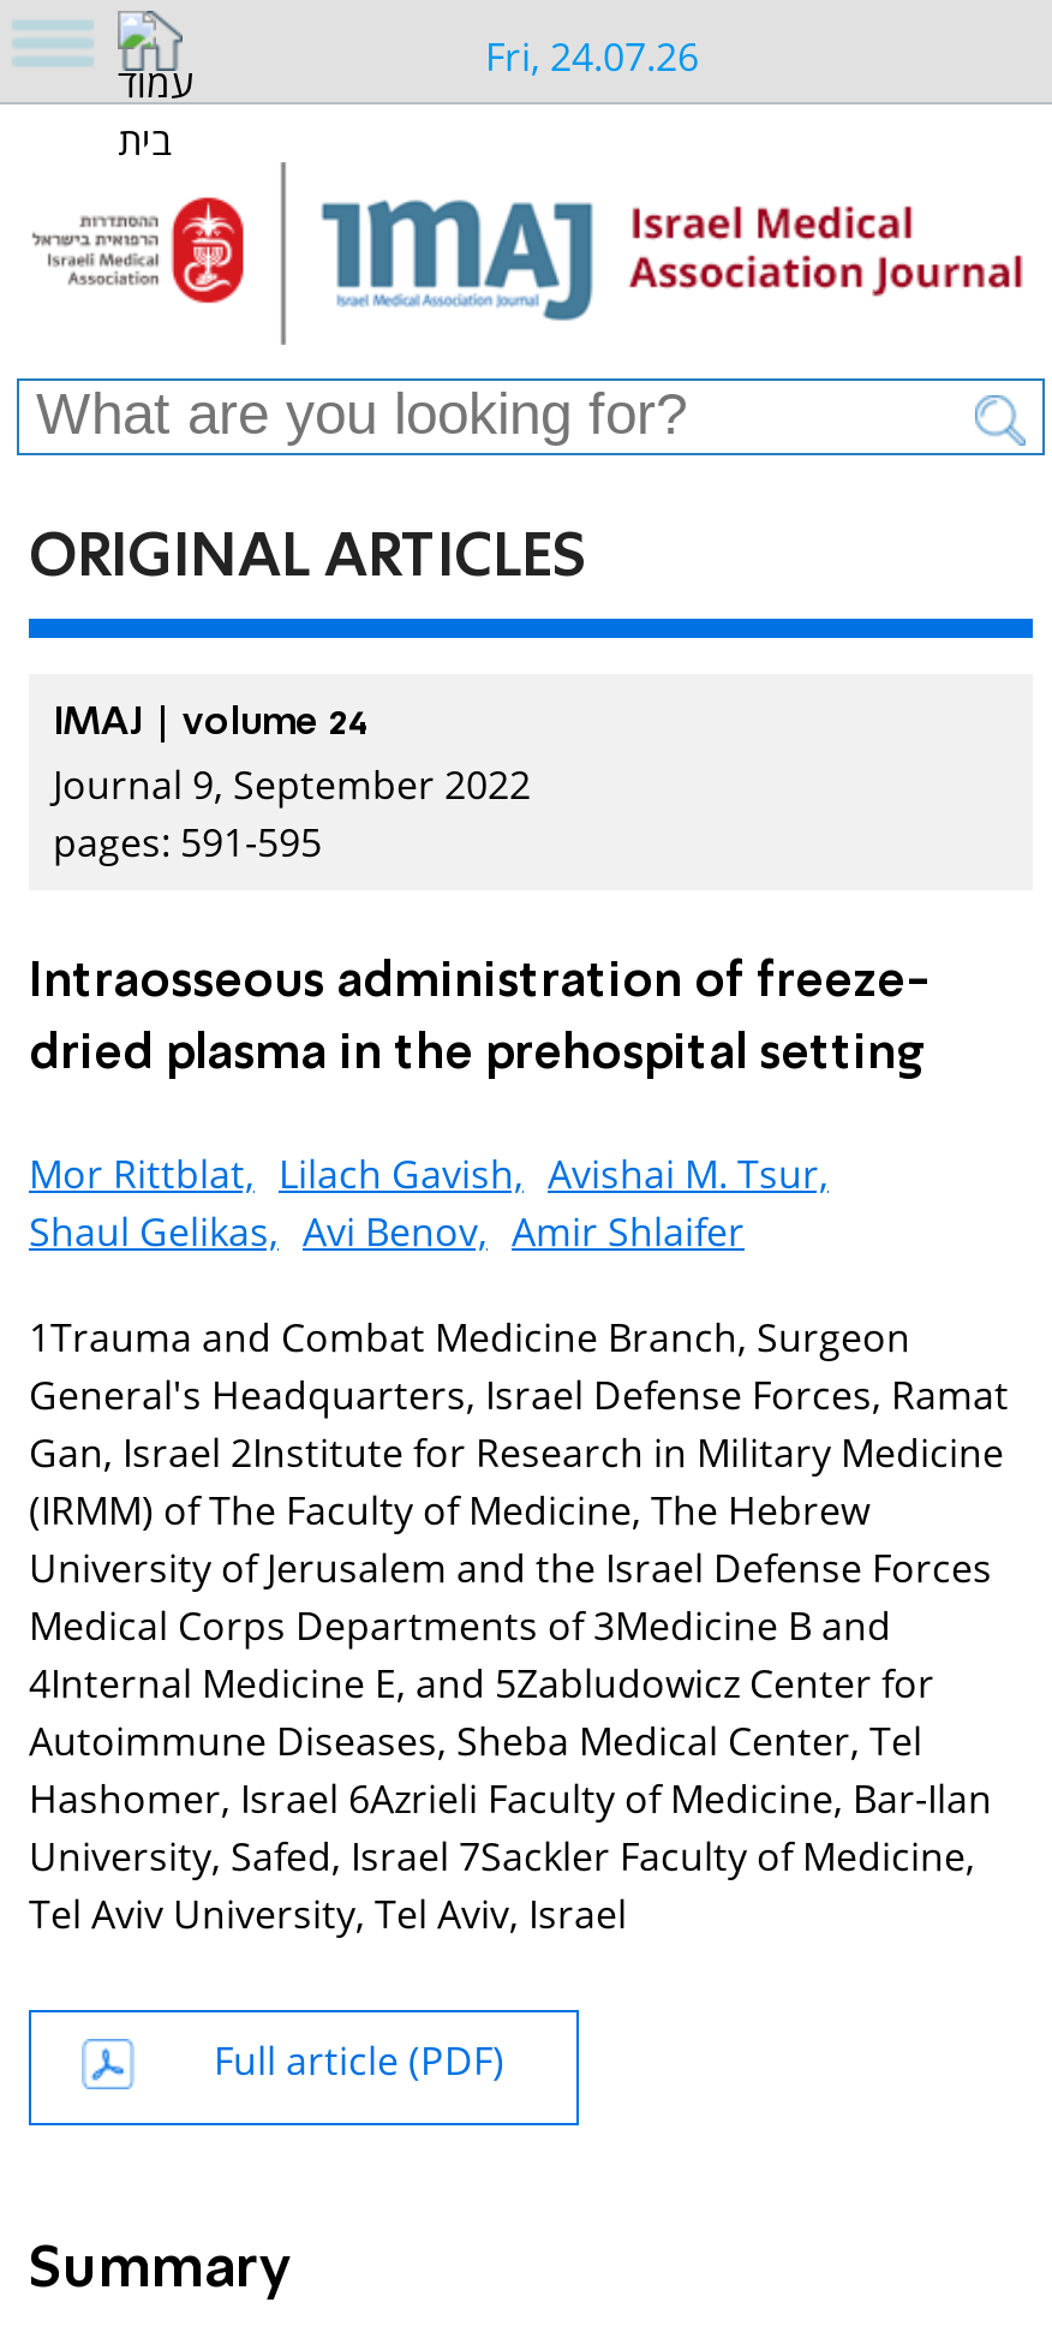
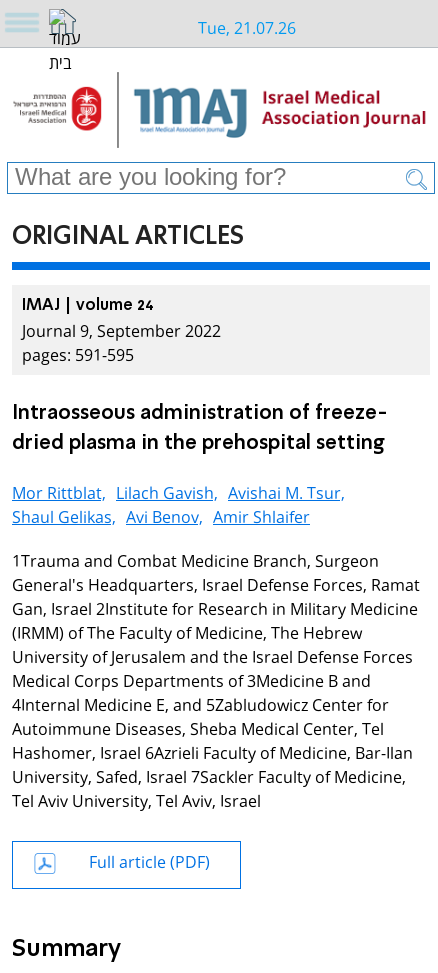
- Fri, 24.07.26
+ Tue, 21.07.26
